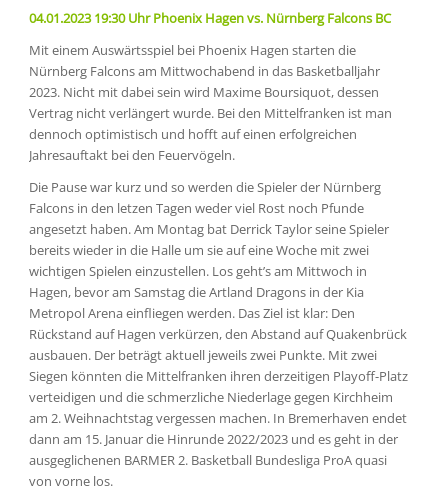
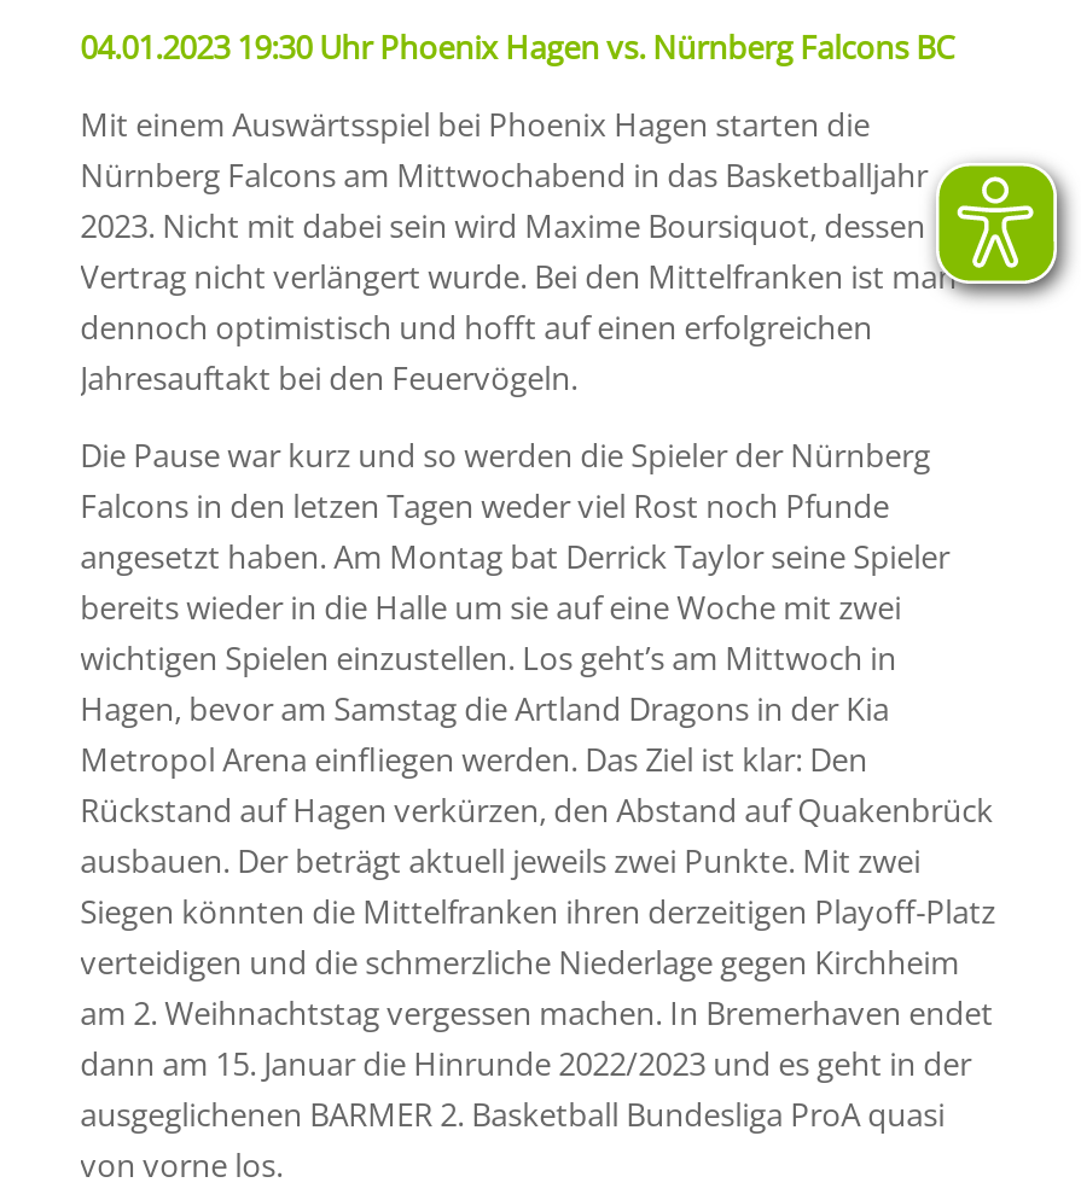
+ [image]
